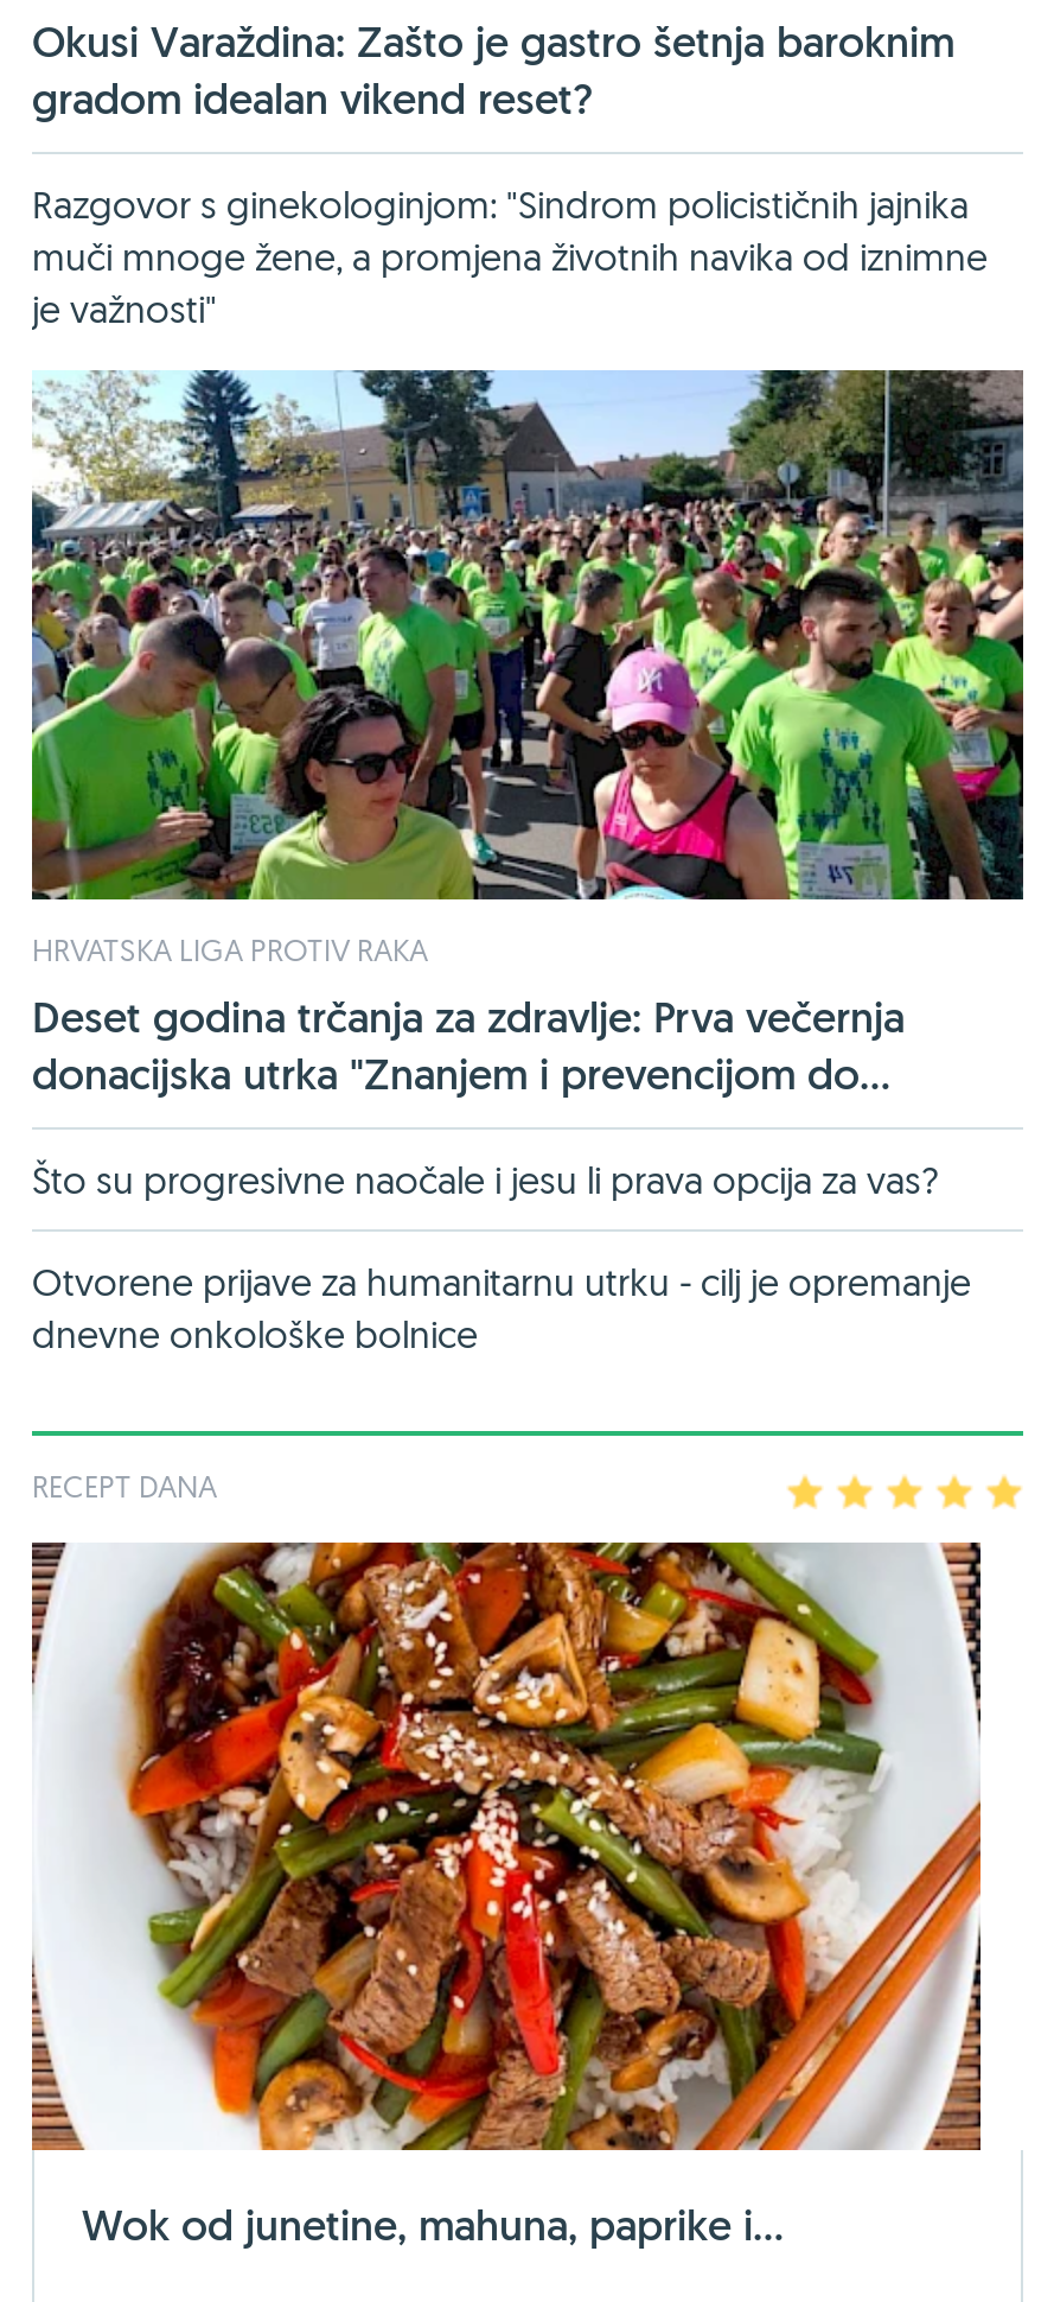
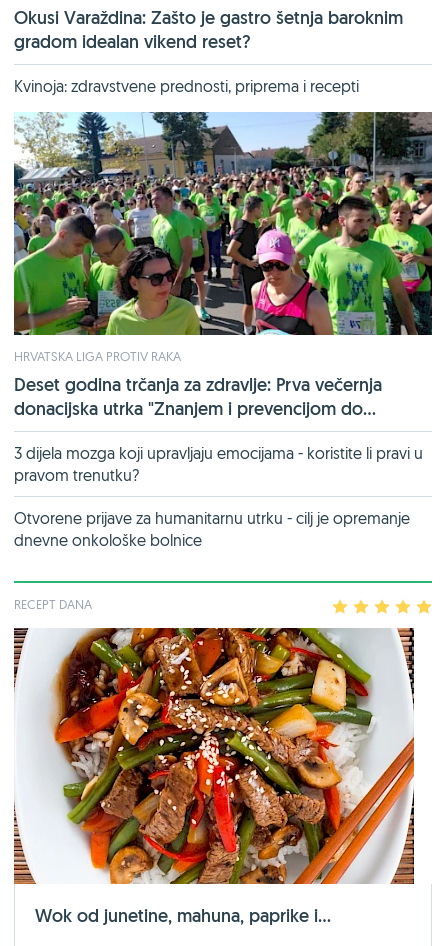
- Razgovor s ginekologinjom: "Sindrom policističnih jajnika
- muči mnoge žene, a promjena životnih navika od iznimne
- je važnosti"
+ Kvinoja: zdravstvene prednosti, priprema i recepti

moved up: [image] | HRVATSKA LIGA PROTIV RAKA | Deset godina trčanja za zdravlje: Prva večernja | donacijska utrka "Znanjem i prevencijom do...

- Što su progresivne naočale i jesu li prava opcija za vas?
+ 3 dijela mozga koji upravljaju emocijama - koristite li pravi u
+ pravom trenutku?
